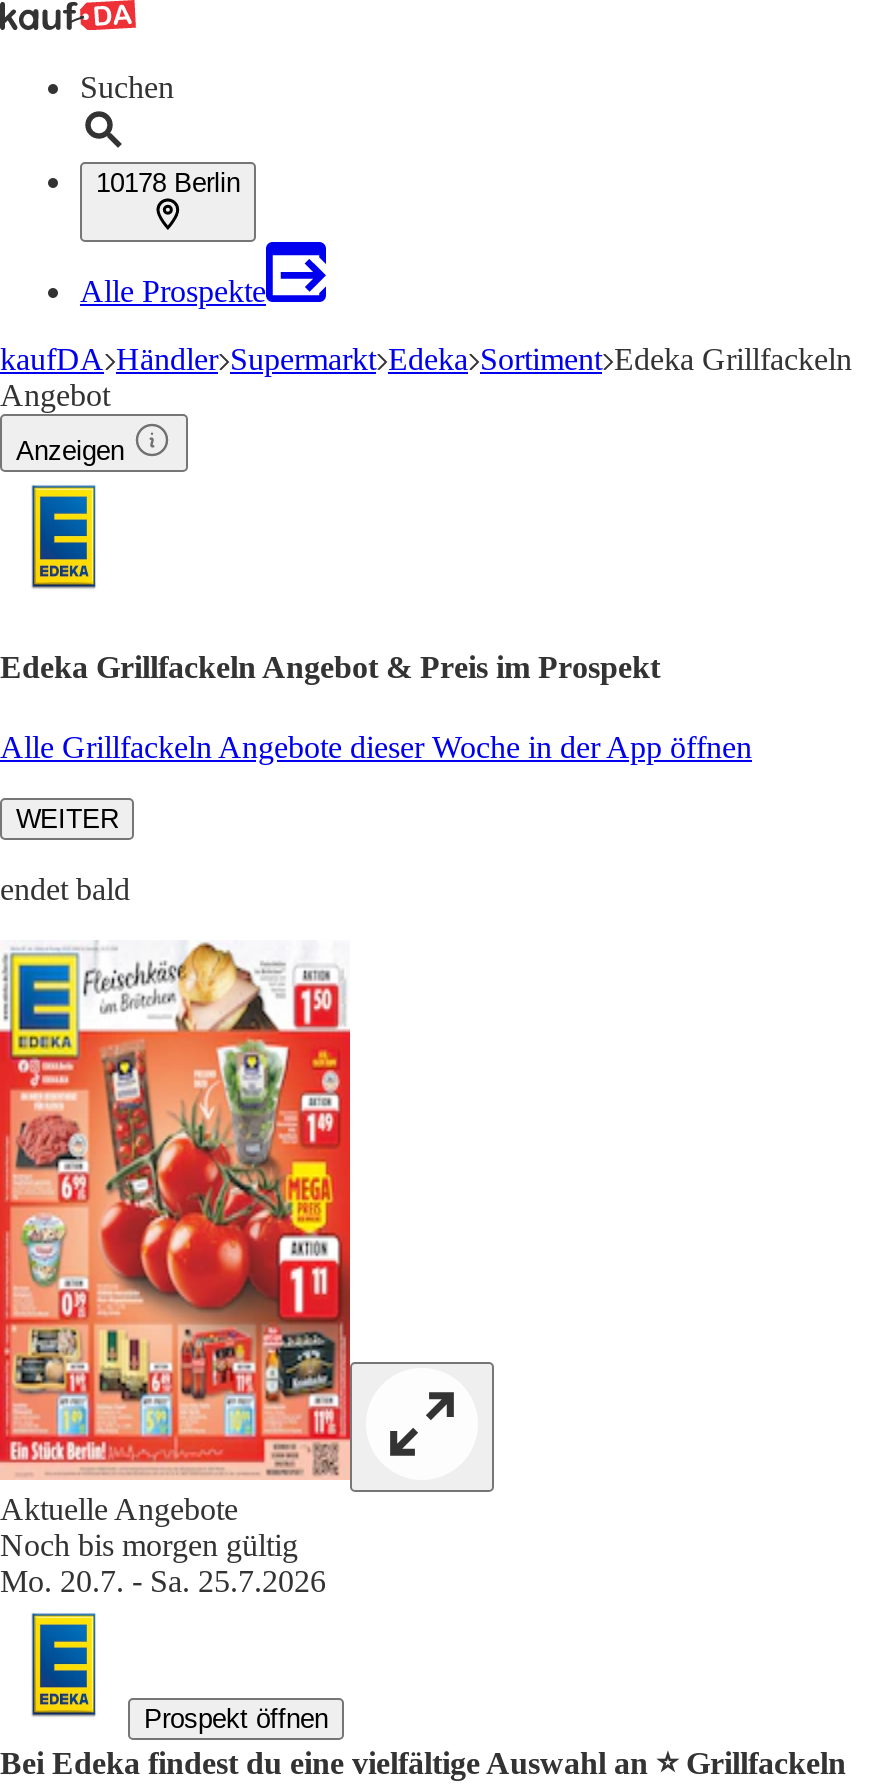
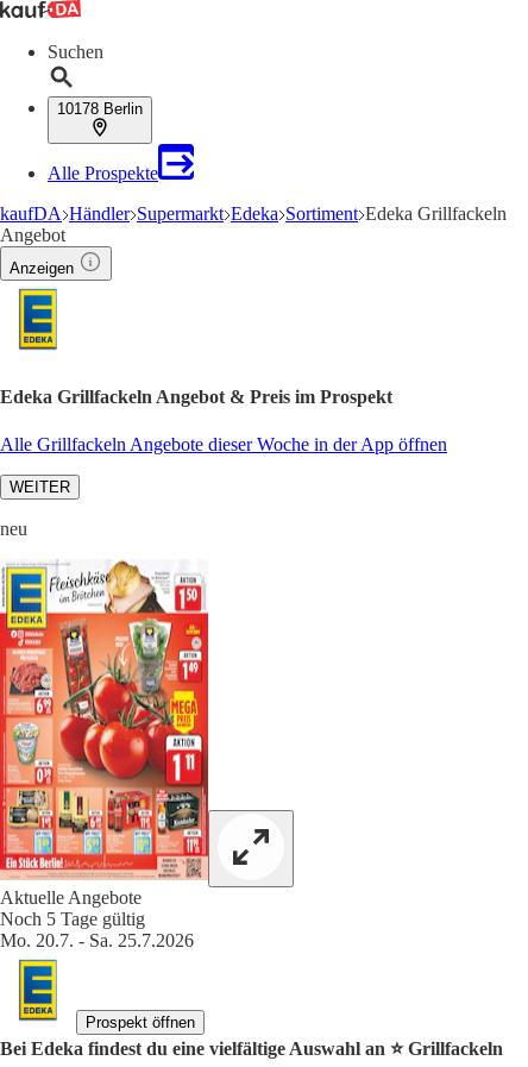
- endet bald
+ neu

- Noch bis morgen gültig
+ Noch 5 Tage gültig
